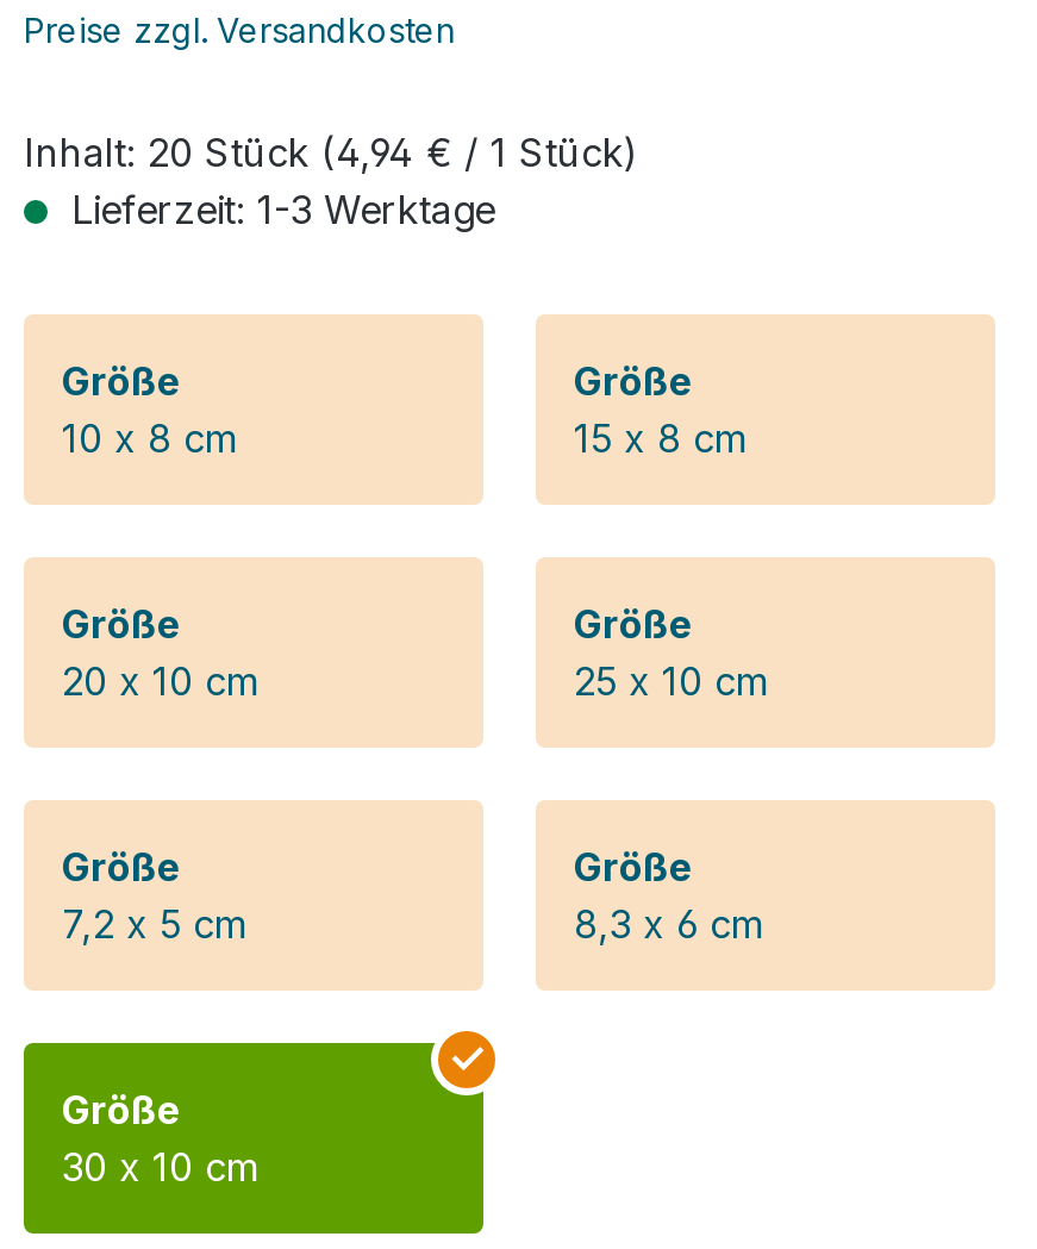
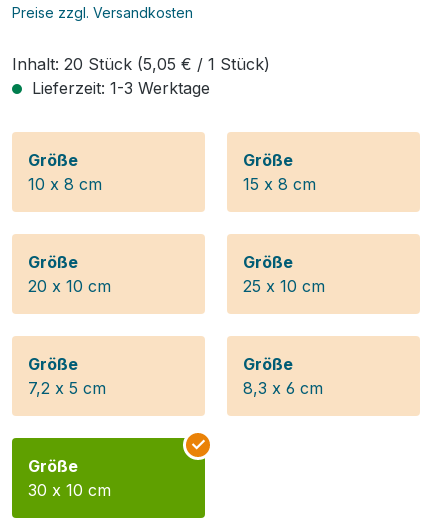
- Inhalt: 20 Stück (4,94 € / 1 Stück)
+ Inhalt: 20 Stück (5,05 € / 1 Stück)
